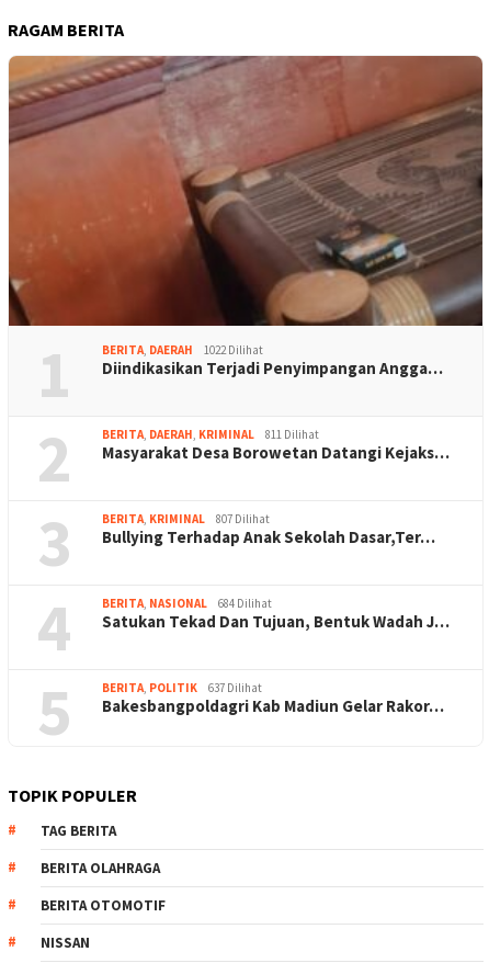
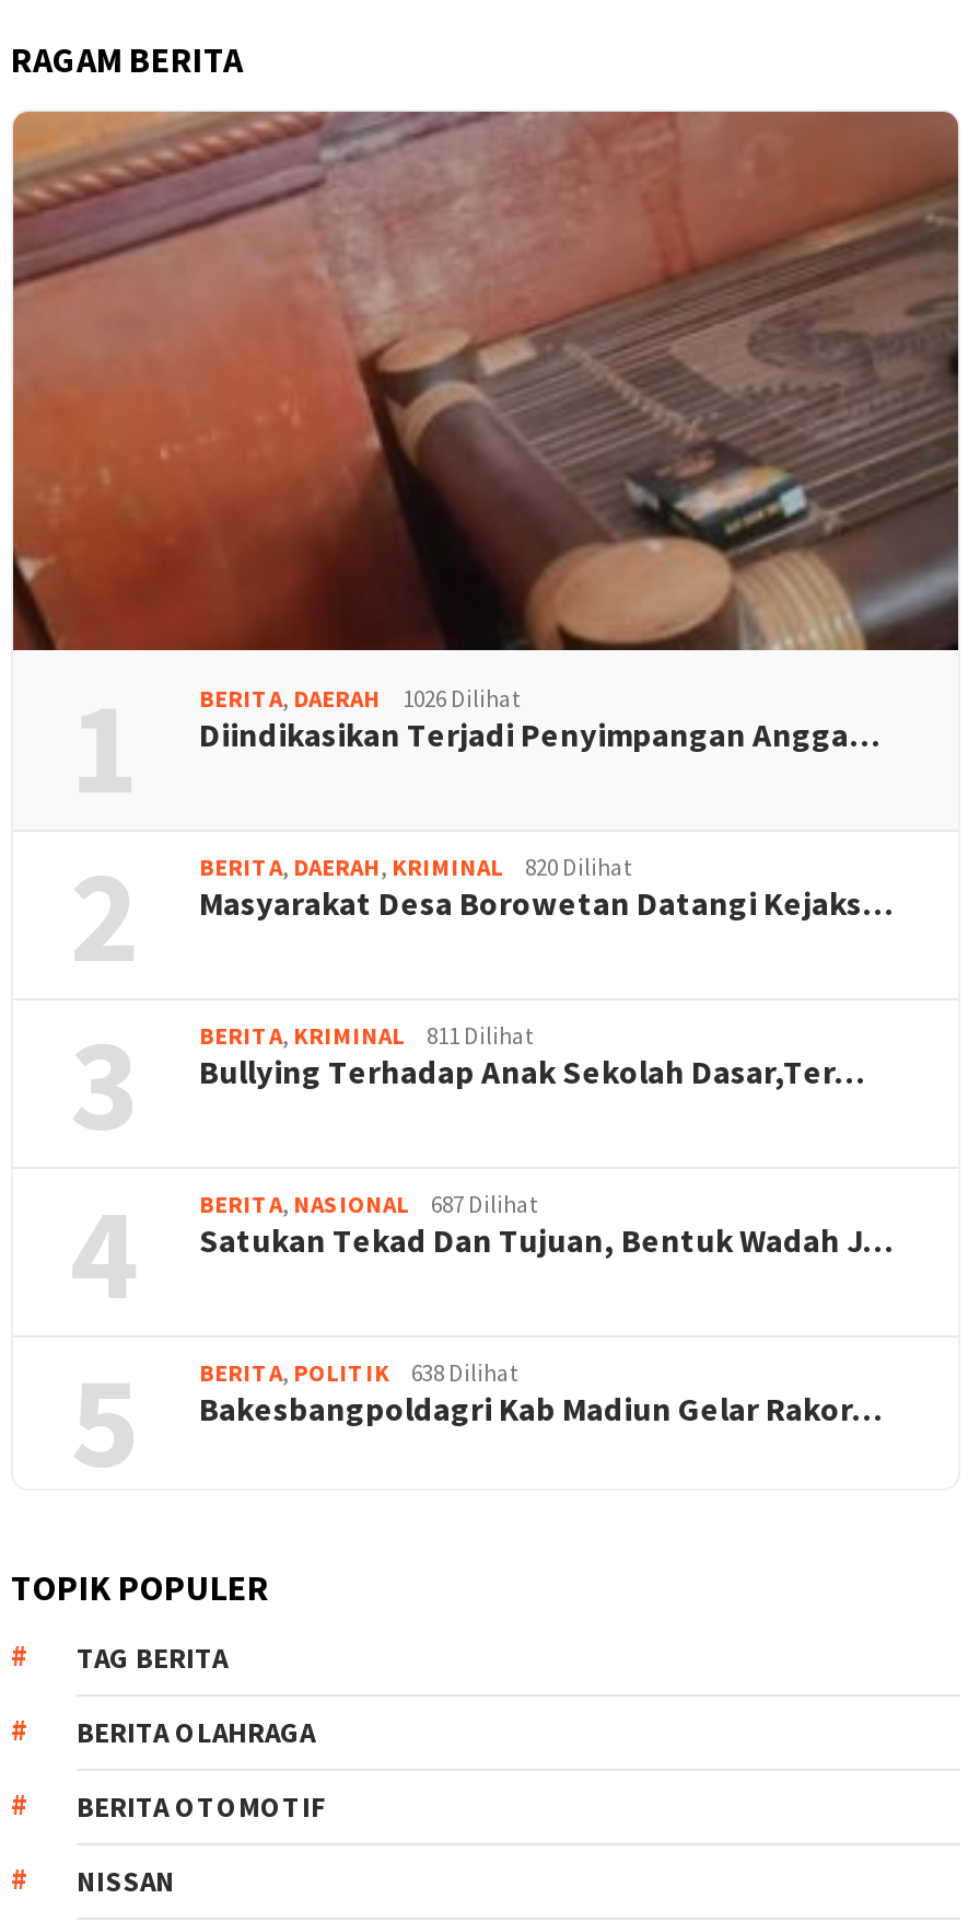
- BERITA, DAERAH 1022 Dilihat
+ BERITA, DAERAH 1026 Dilihat

- BERITA, DAERAH, KRIMINAL 811 Dilihat
+ BERITA, DAERAH, KRIMINAL 820 Dilihat

- BERITA, KRIMINAL 807 Dilihat
+ BERITA, KRIMINAL 811 Dilihat

- BERITA, NASIONAL 684 Dilihat
+ BERITA, NASIONAL 687 Dilihat

- BERITA, POLITIK 637 Dilihat
+ BERITA, POLITIK 638 Dilihat
